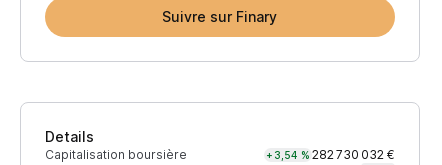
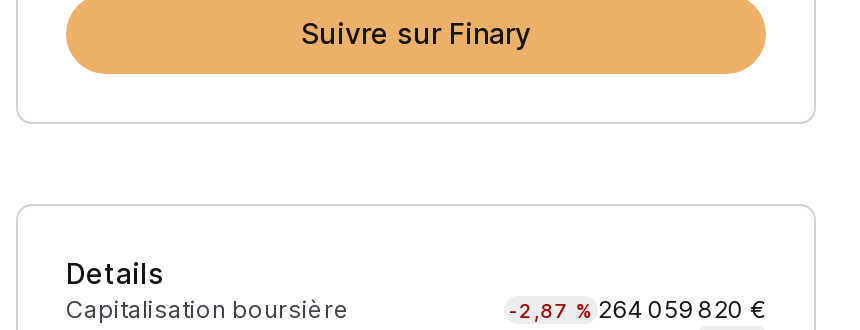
- +3,54 % 282 730 032 €
+ -2,87 % 264 059 820 €
